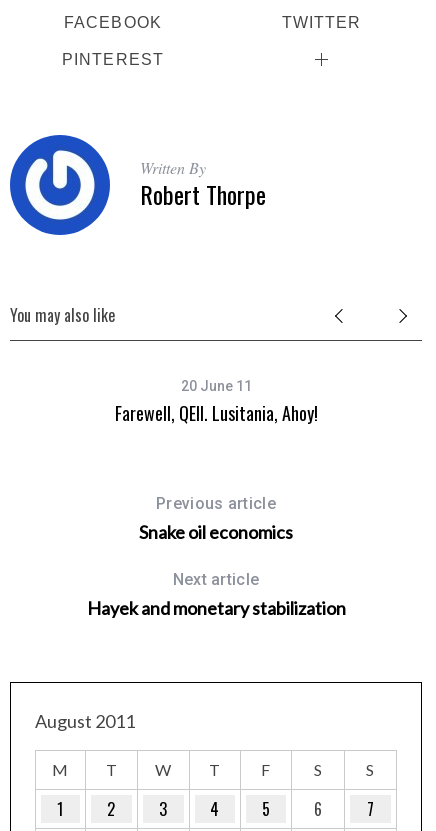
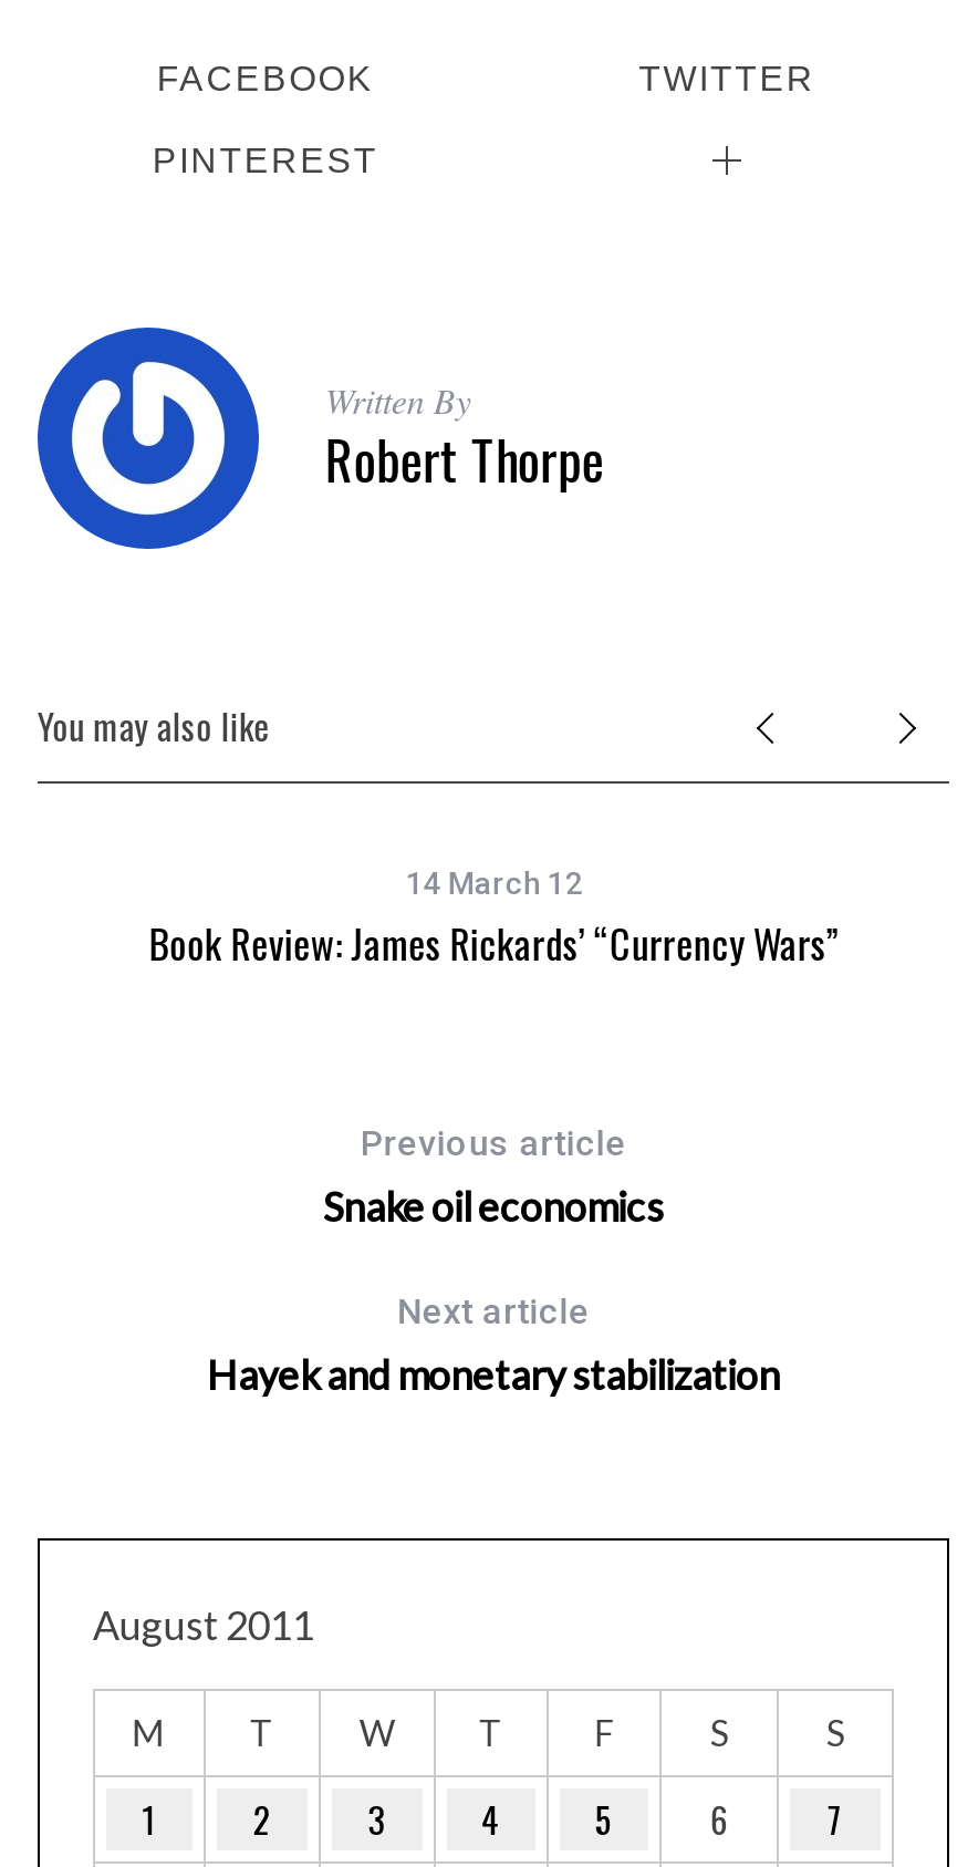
- 20 June 11
- Farewell, QEII. Lusitania, Ahoy!
+ 14 March 12
+ Book Review: James Rickards’ “Currency Wars”
